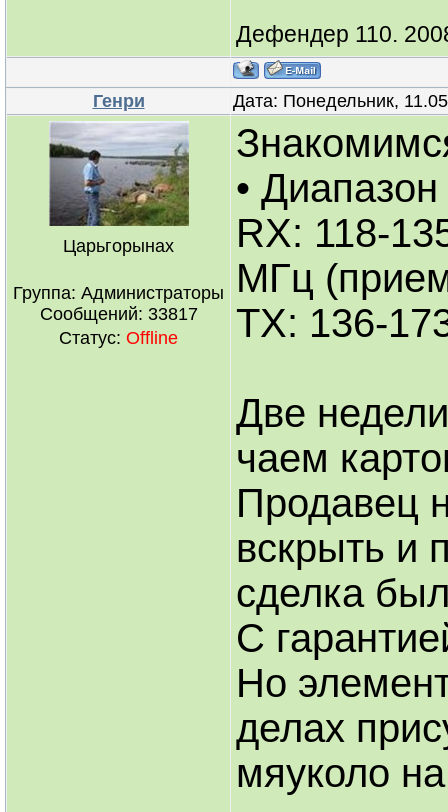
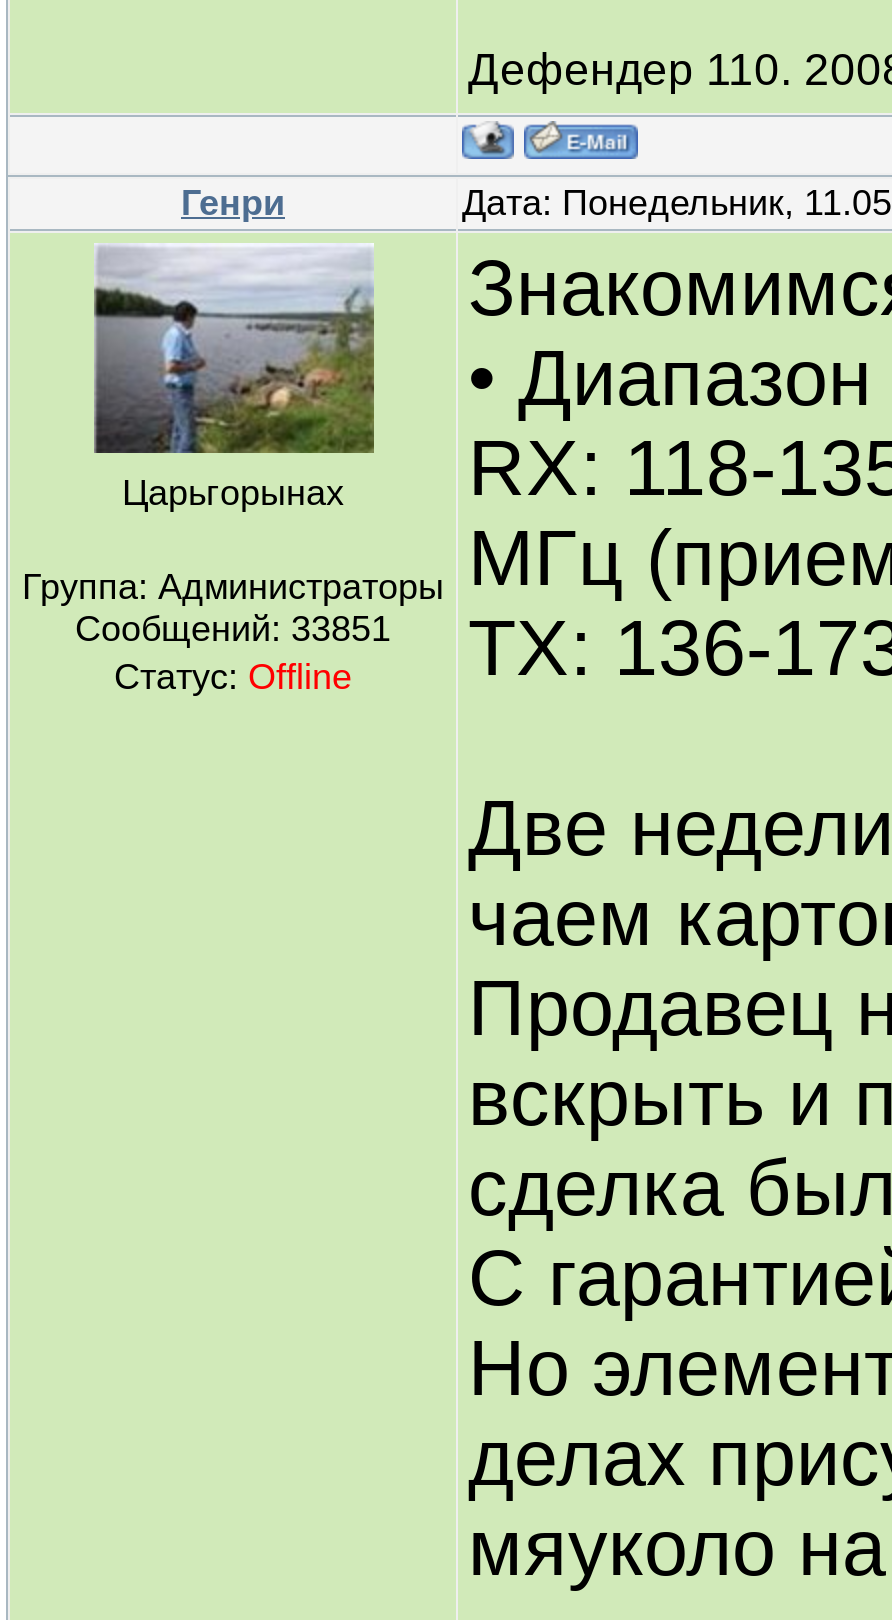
- Сообщений: 33817
+ Сообщений: 33851
